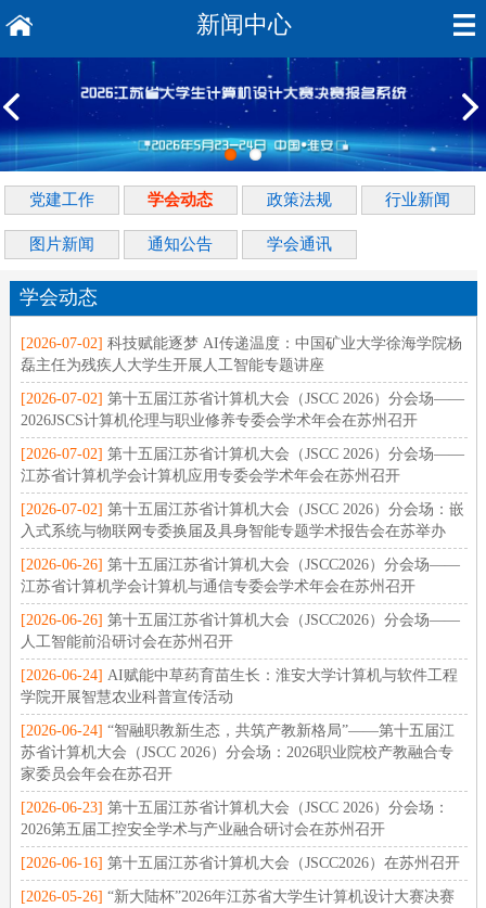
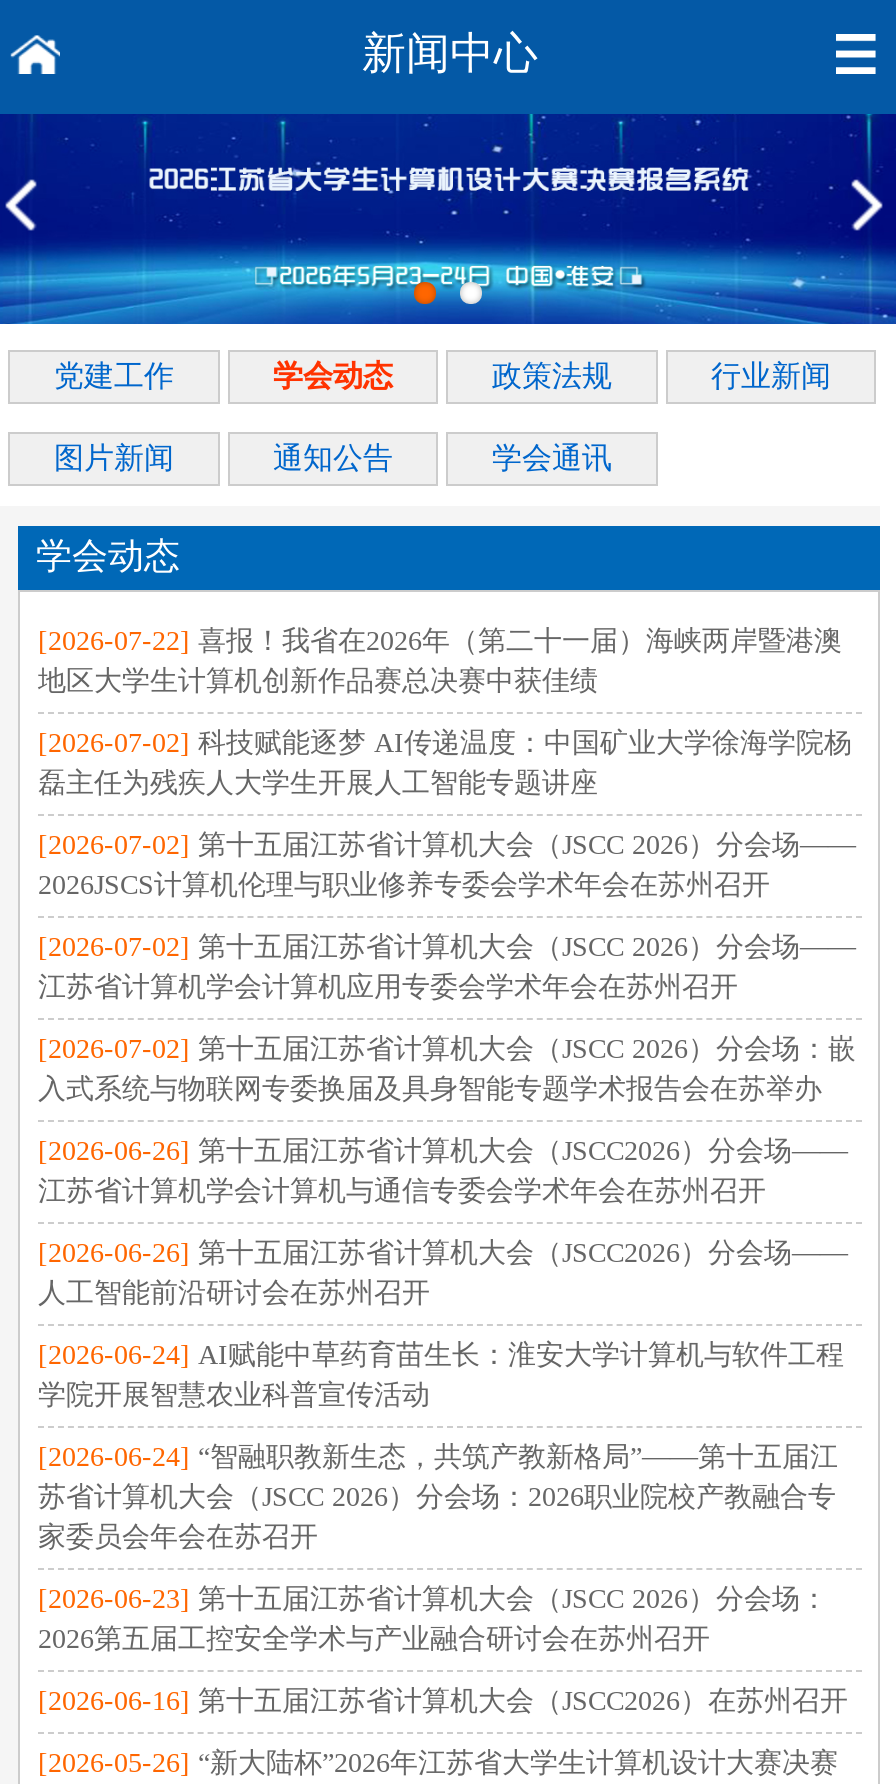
+ [2026-07-22]喜报！我省在2026年（第二十一届）海峡两岸暨港澳
+ 地区大学生计算机创新作品赛总决赛中获佳绩
